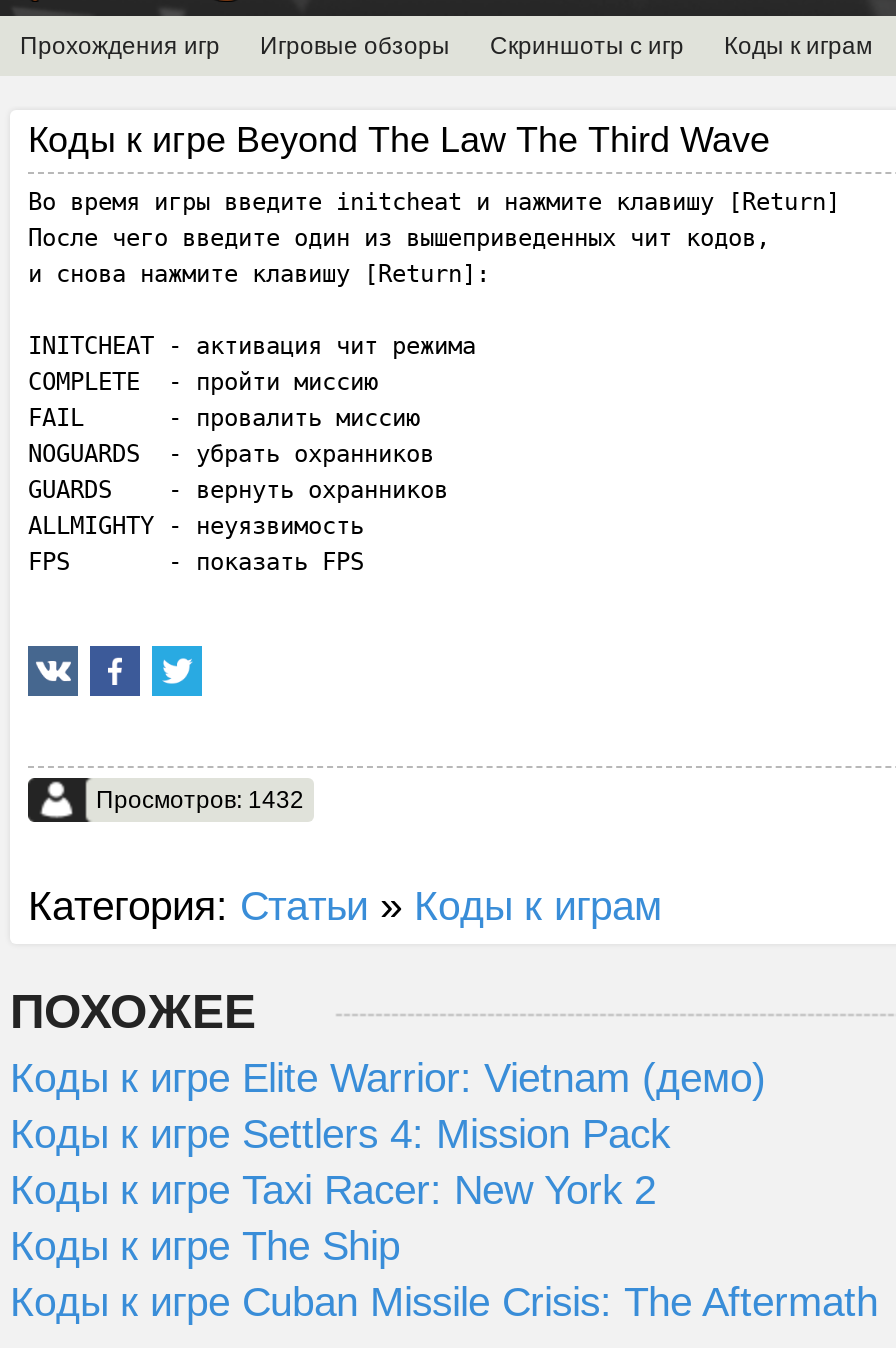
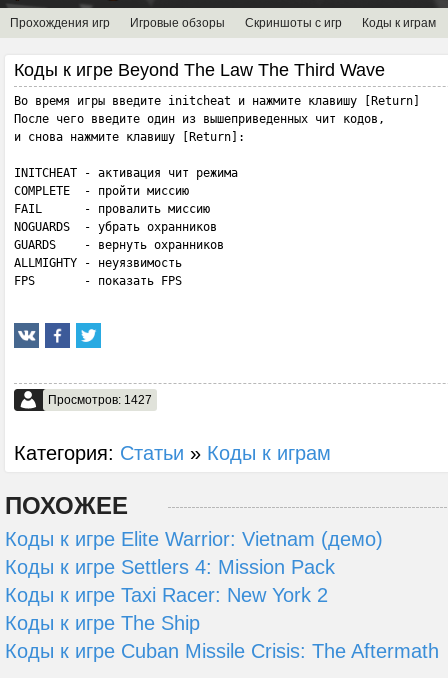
- Просмотров: 1432
+ Просмотров: 1427
